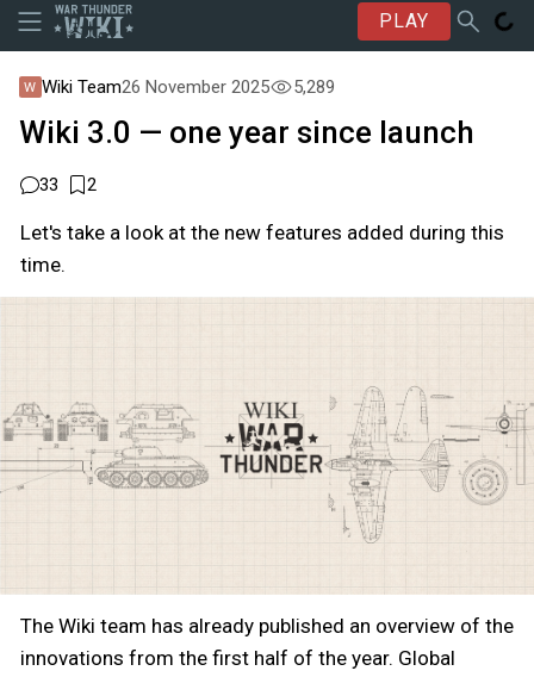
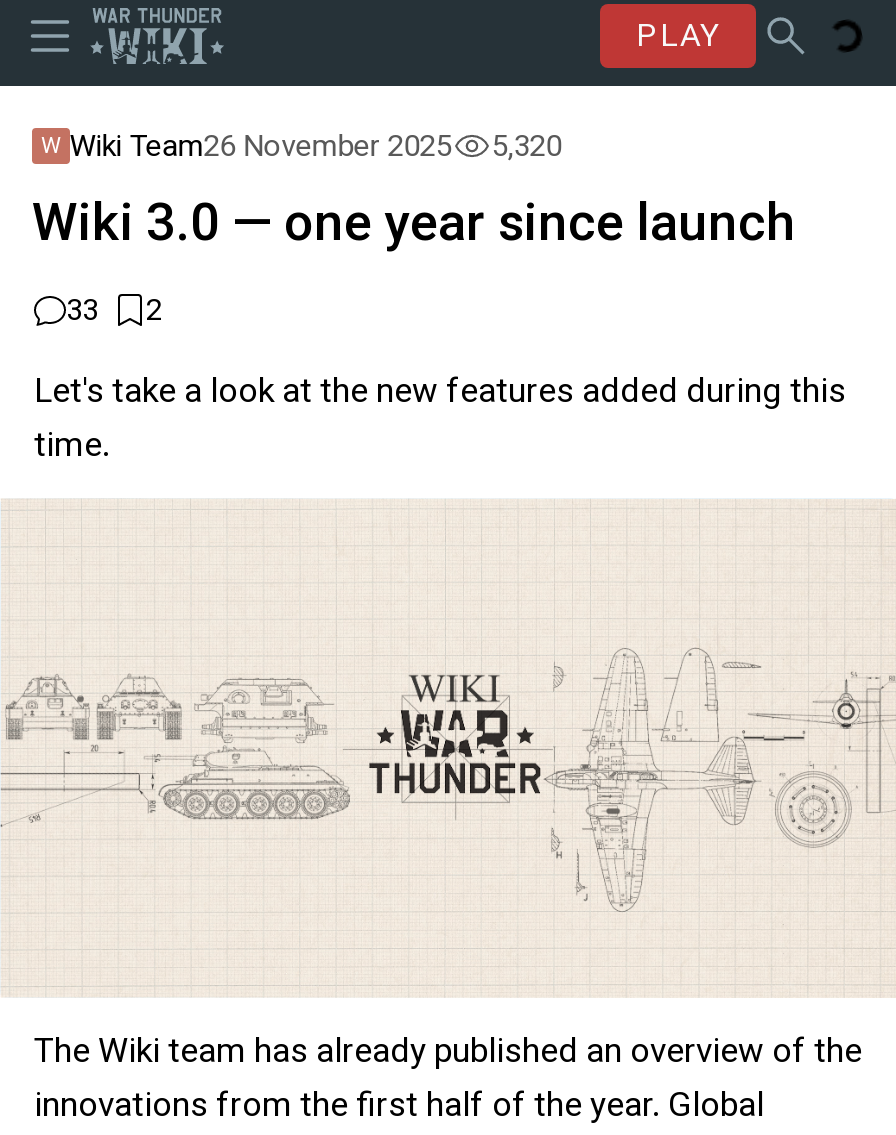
- Wiki Team26 November 2025 5,289
+ Wiki Team26 November 2025 5,320
